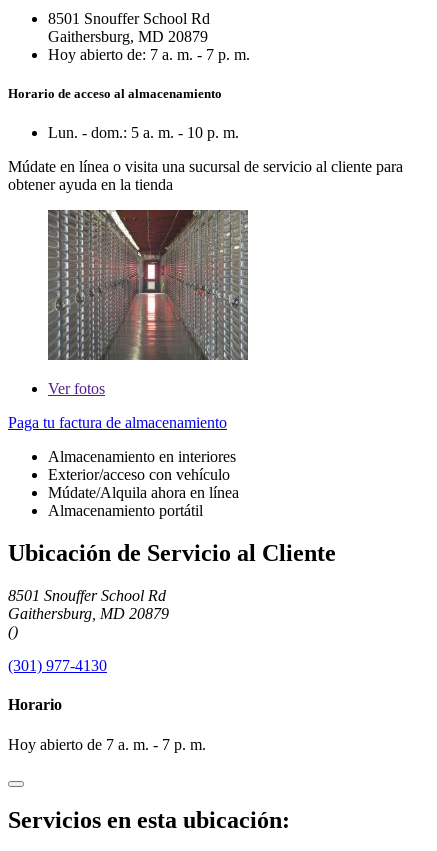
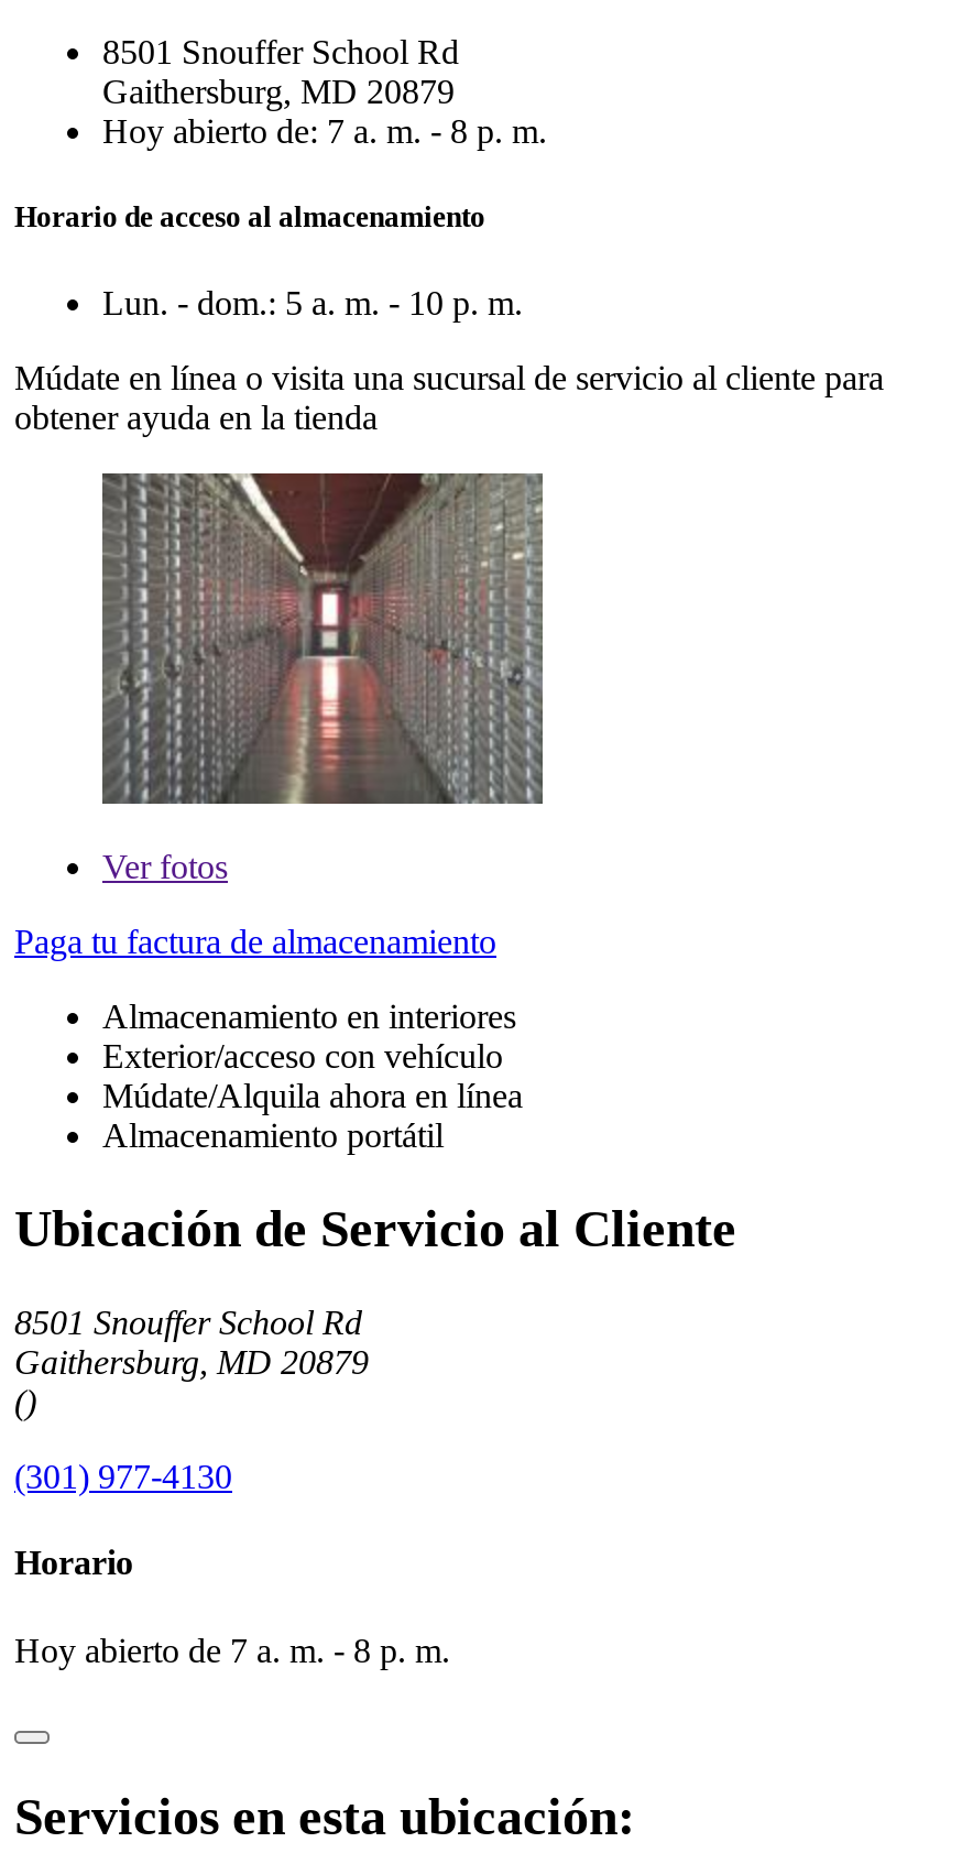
- Hoy abierto de: 7 a. m. - 7 p. m.
+ Hoy abierto de: 7 a. m. - 8 p. m.

- Hoy abierto de 7 a. m. - 7 p. m.
+ Hoy abierto de 7 a. m. - 8 p. m.
